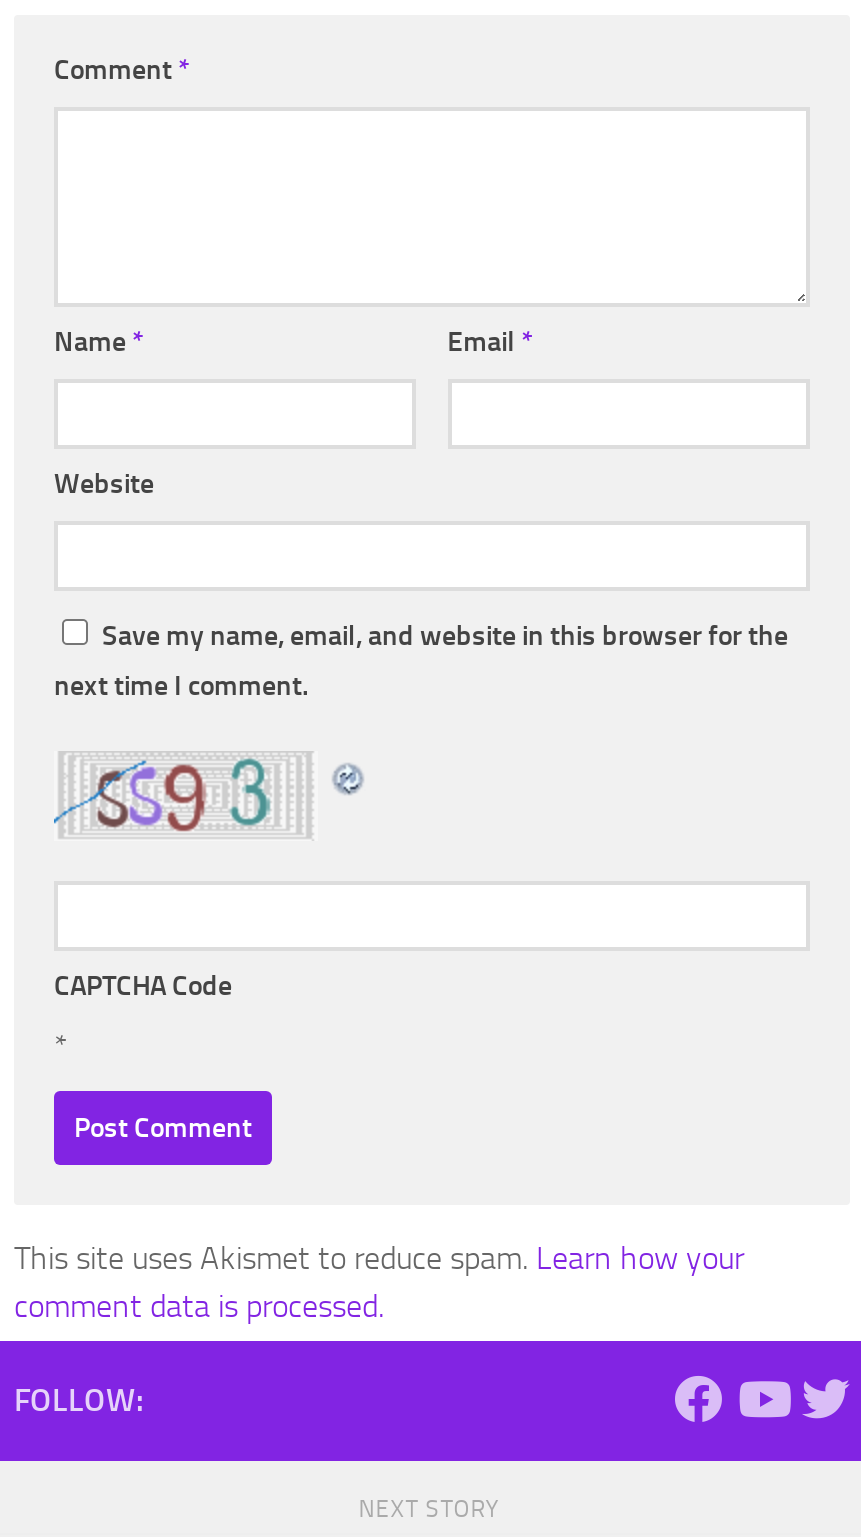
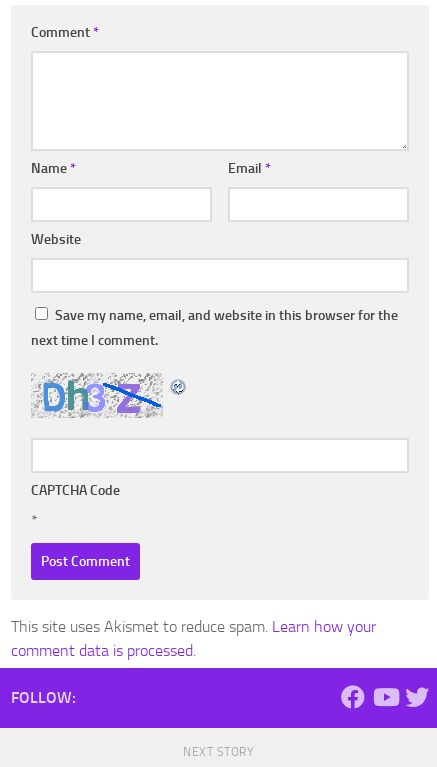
- [image]
+ [image]
